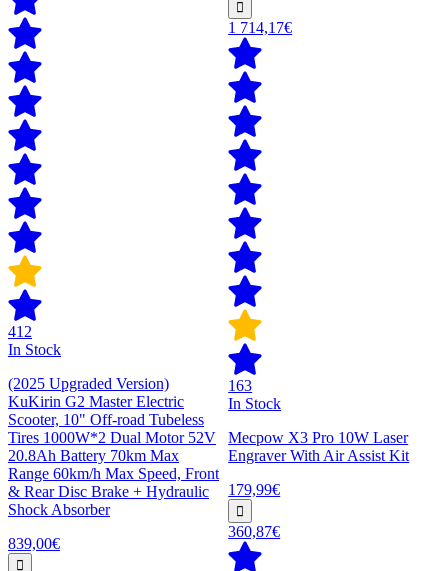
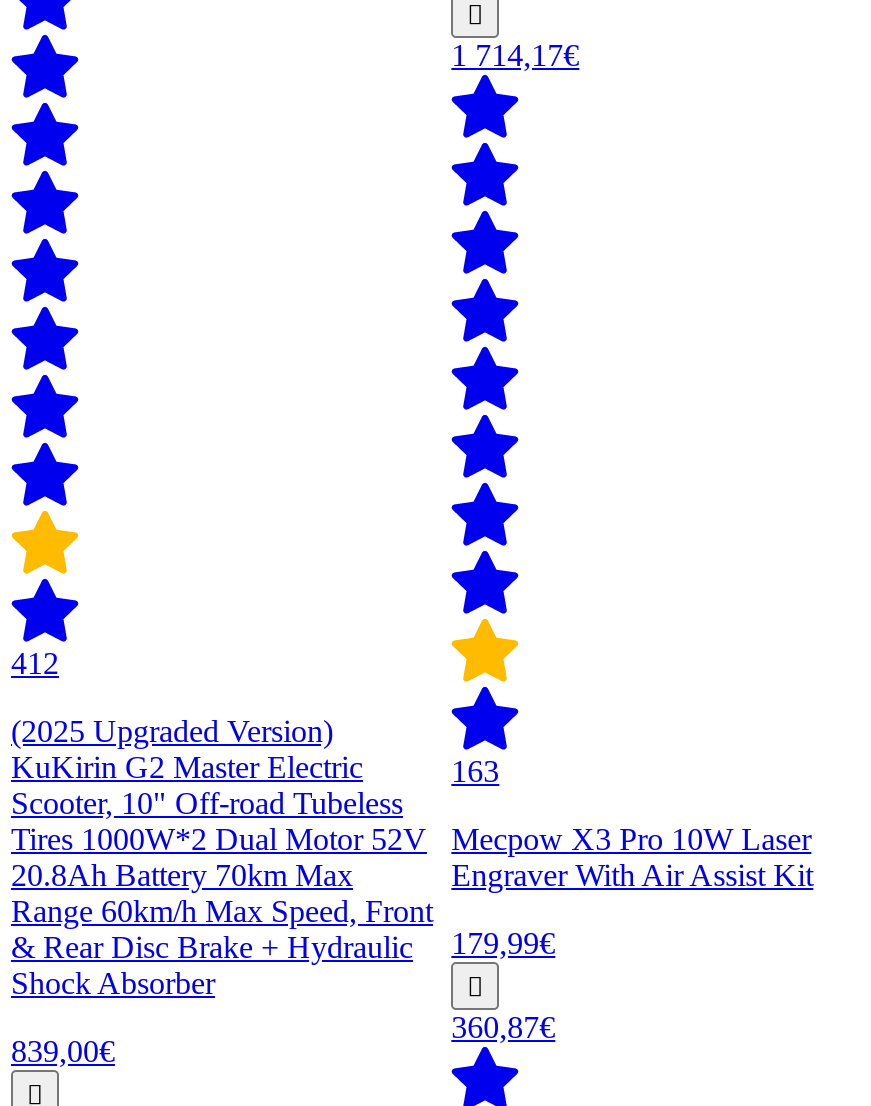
- In Stock

- In Stock
